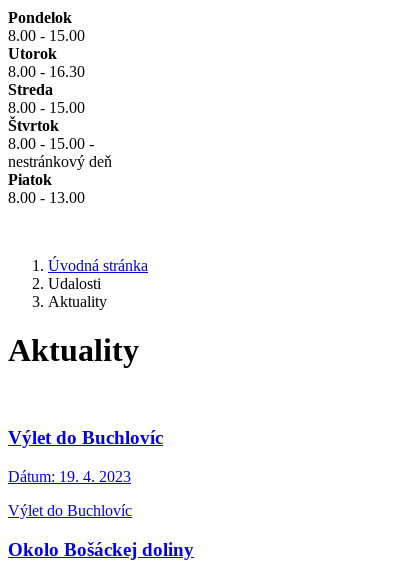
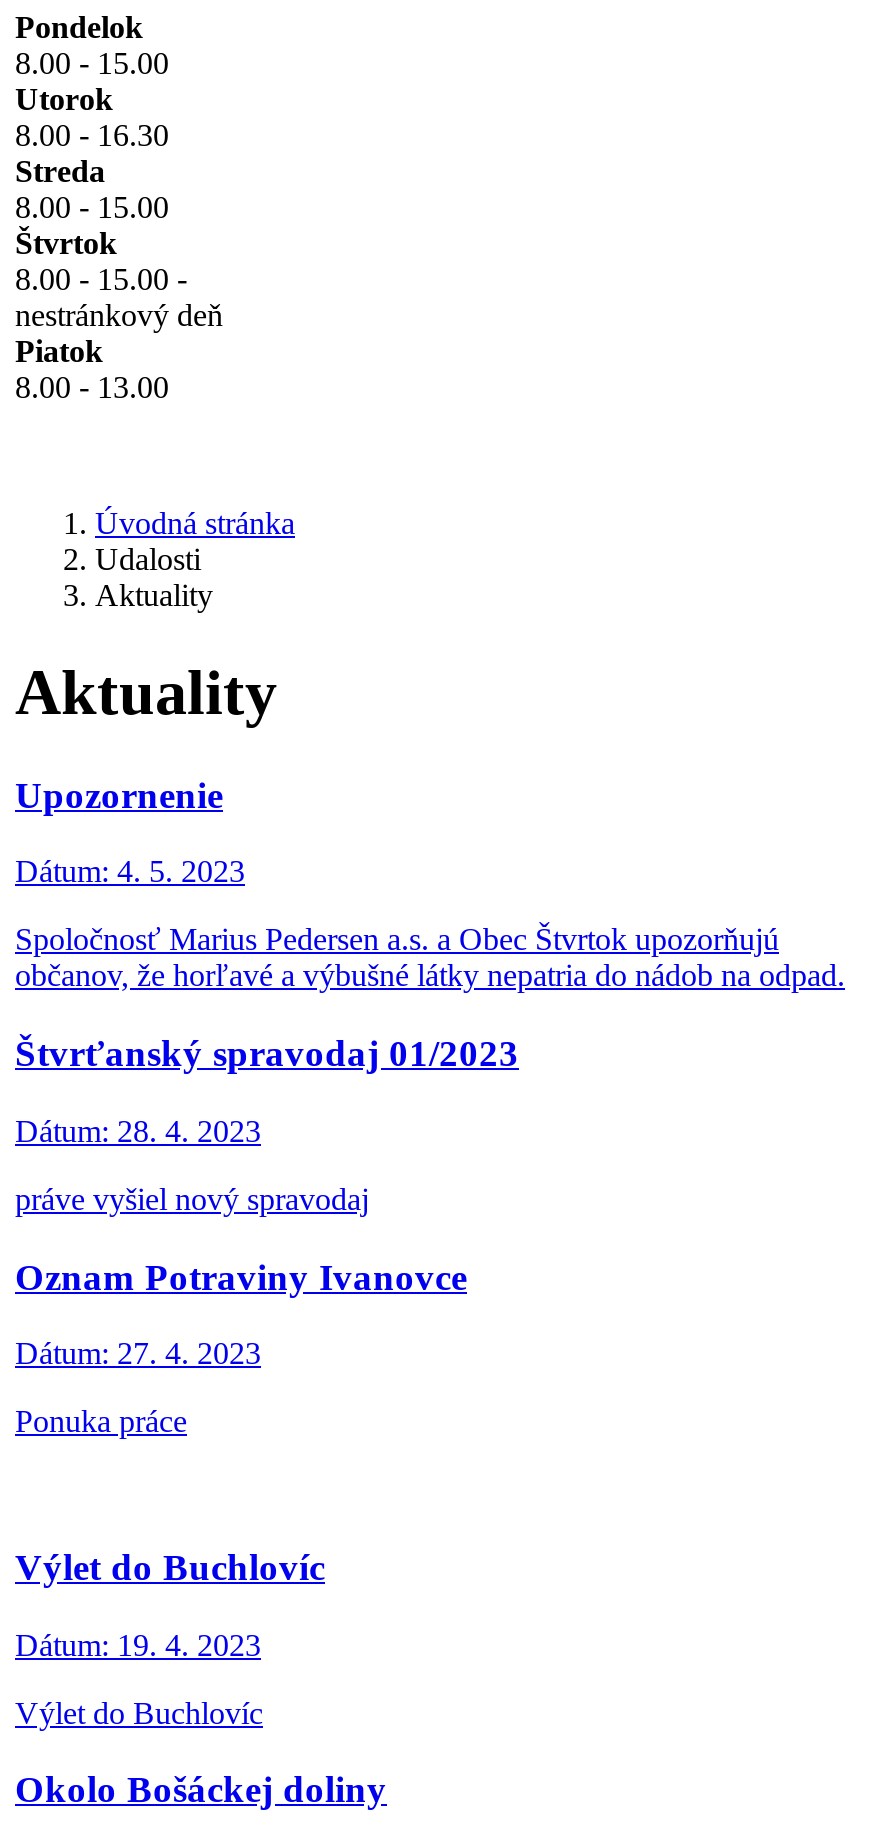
+ Upozornenie
+ Dátum: 4. 5. 2023
+ Spoločnosť Marius Pedersen a.s. a Obec Štvrtok upozorňujú
+ občanov, že horľavé a výbušné látky nepatria do nádob na odpad.
+ Štvrťanský spravodaj 01/2023
+ Dátum: 28. 4. 2023
+ práve vyšiel nový spravodaj
+ Oznam Potraviny Ivanovce
+ Dátum: 27. 4. 2023
+ Ponuka práce
